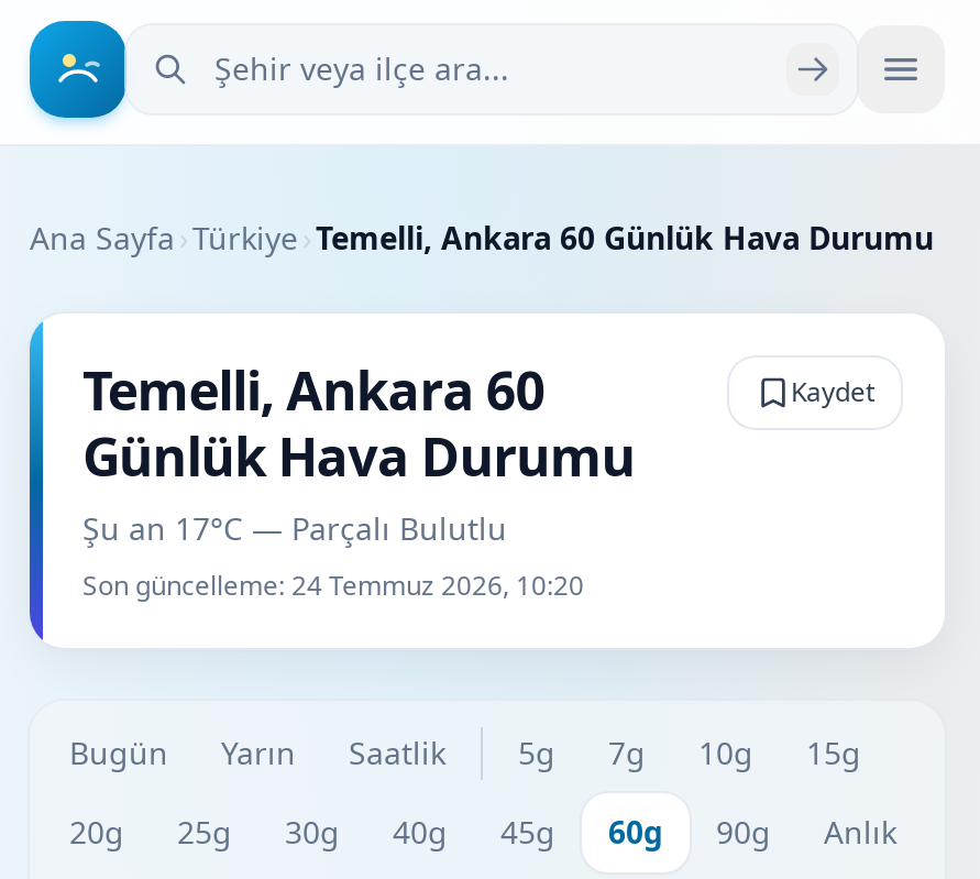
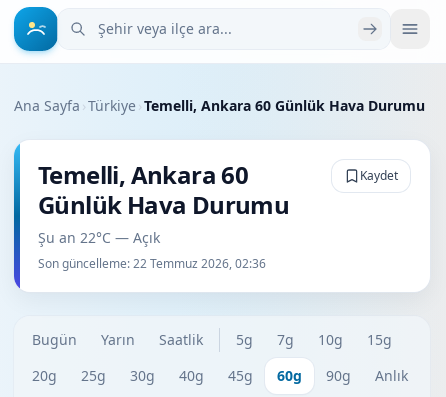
- Şu an 17°C — Parçalı Bulutlu
- Son güncelleme: 24 Temmuz 2026, 10:20
+ Şu an 22°C — Açık
+ Son güncelleme: 22 Temmuz 2026, 02:36
